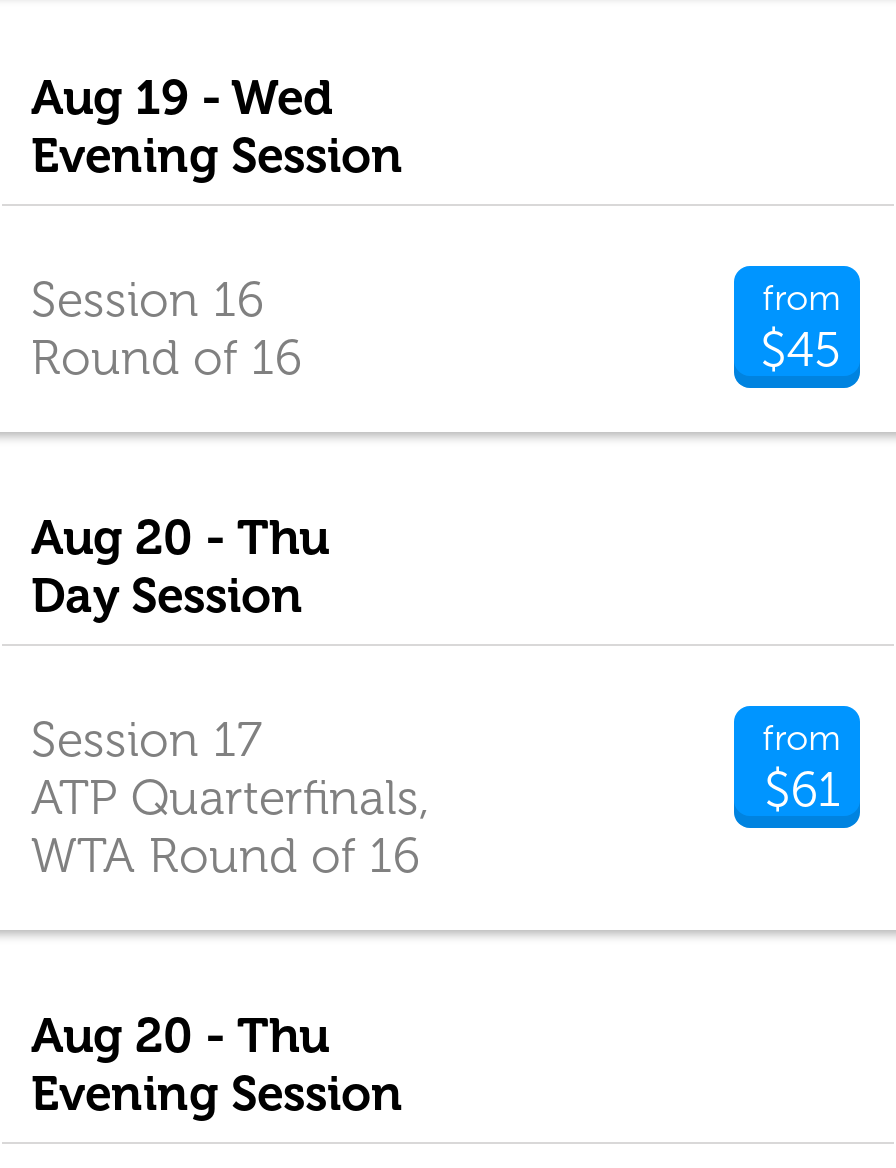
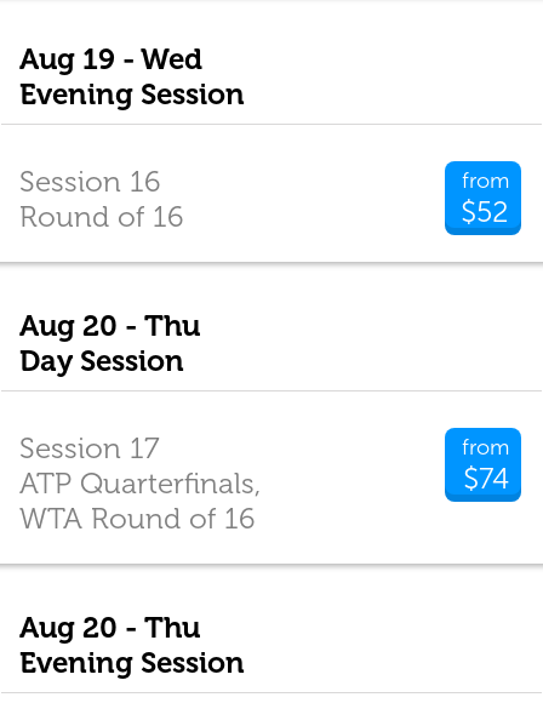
- $45
+ $52

- $61
+ $74
